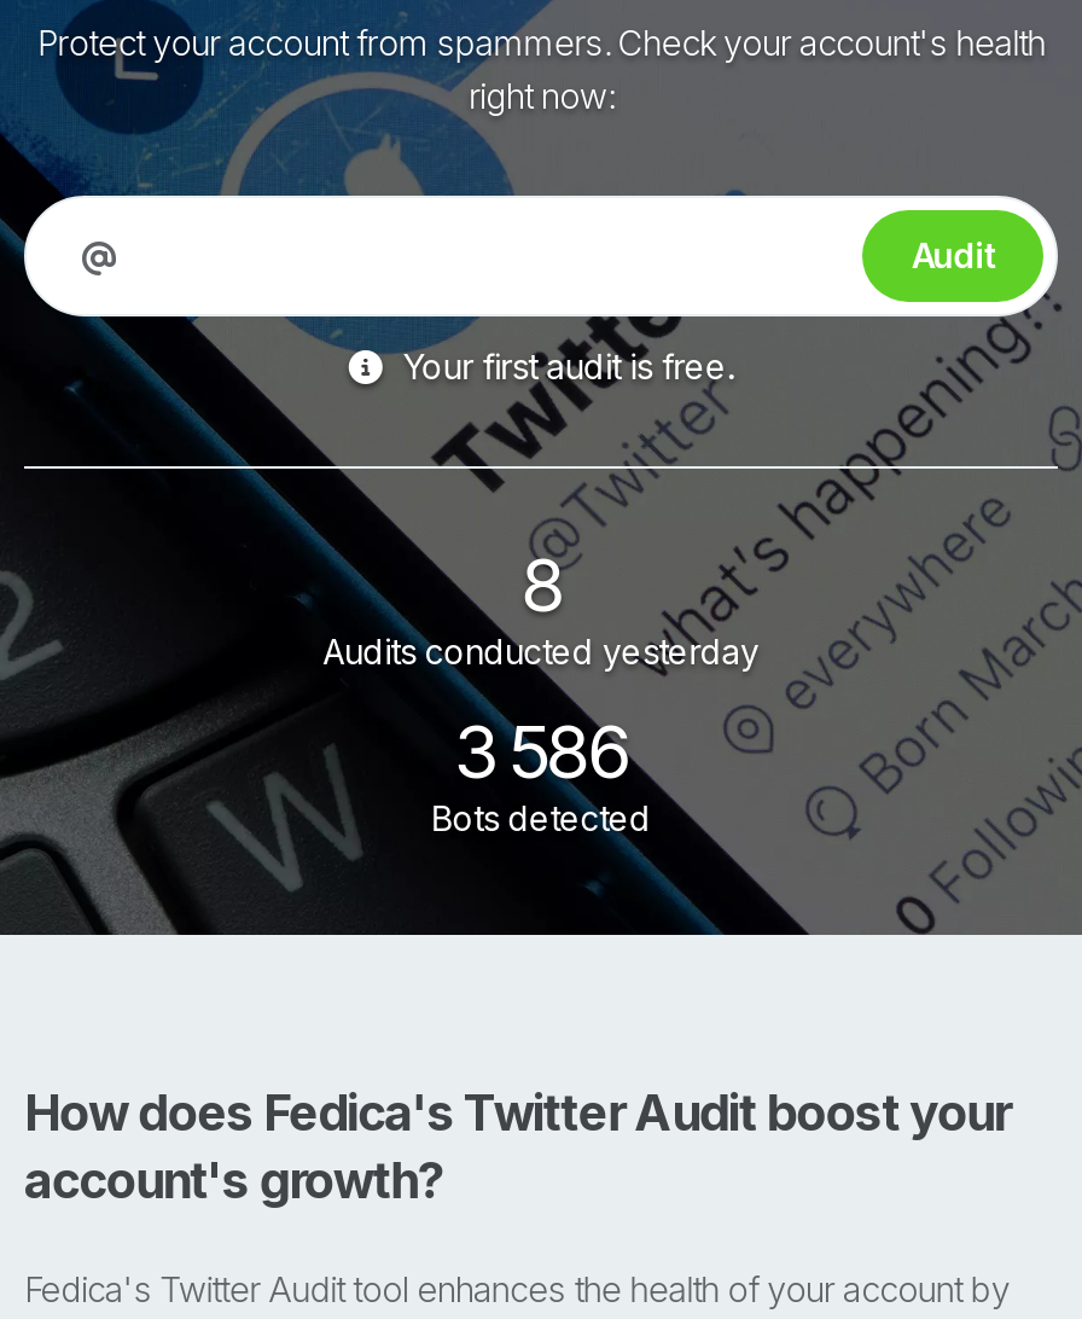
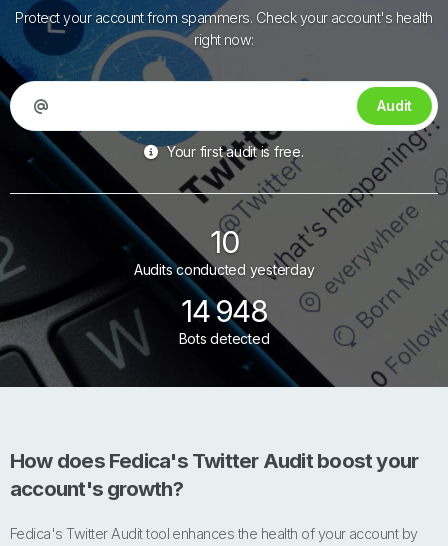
- 8
+ 10

- 3 586
+ 14 948
